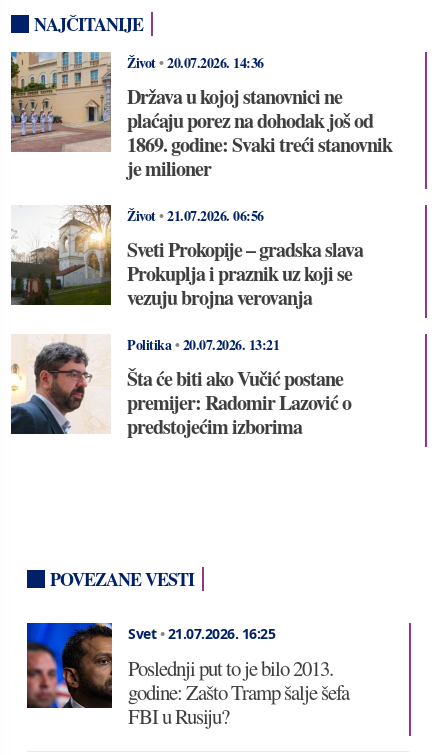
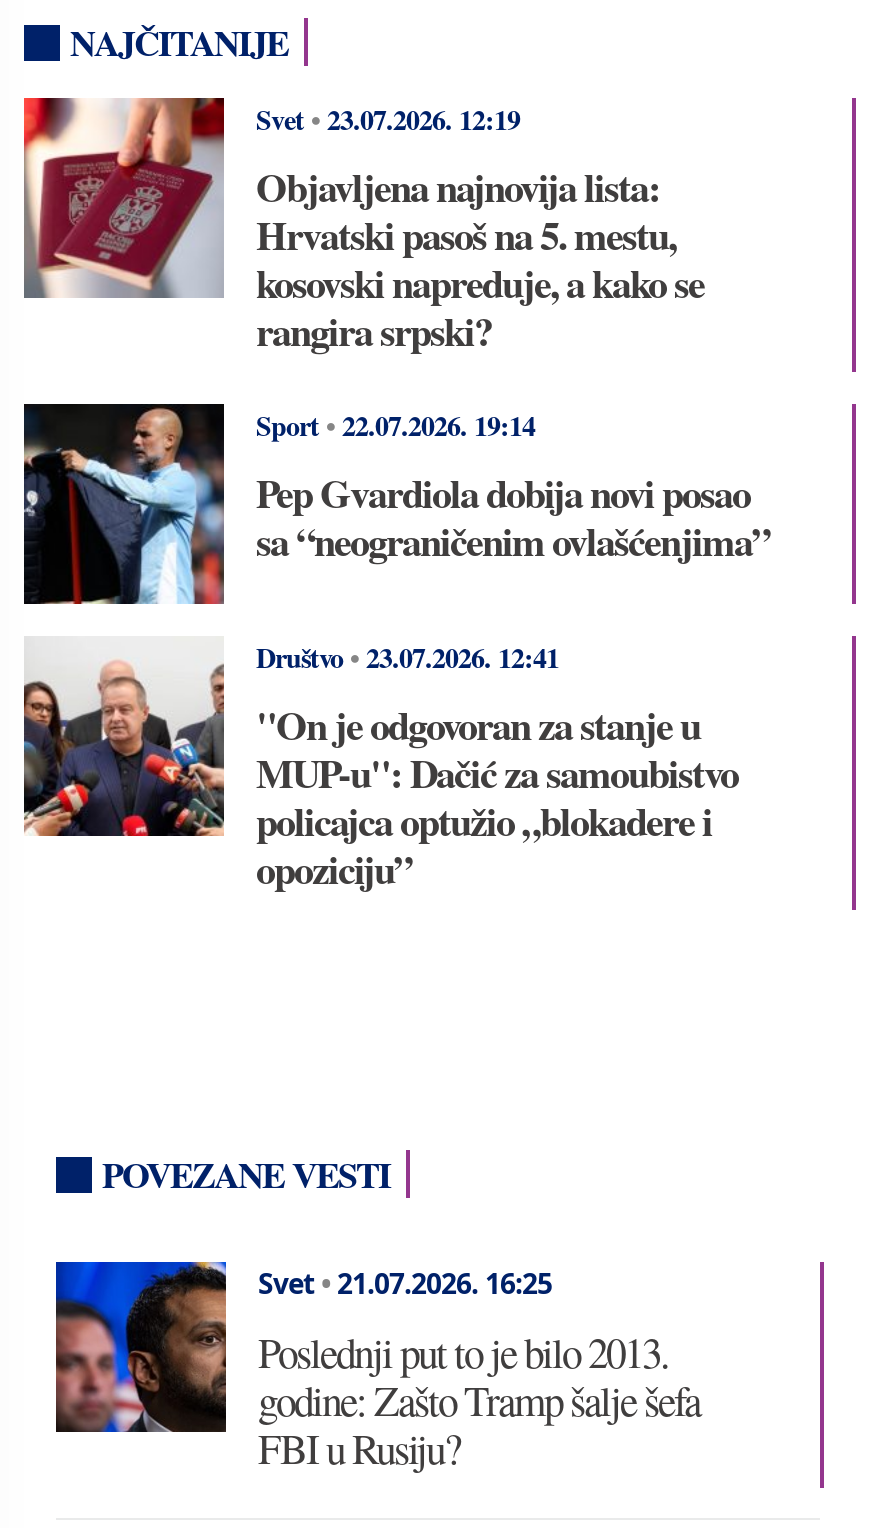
- [image]
- Život •20.07.2026. 14:36
- Država u kojoj stanovnici ne
- plaćaju porez na dohodak još od
- 1869. godine: Svaki treći stanovnik
- je milioner
+ [image]
+ Svet •23.07.2026. 12:19
+ Objavljena najnovija lista:
+ Hrvatski pasoš na 5. mestu,
+ kosovski napreduje, a kako se
+ rangira srpski?

- [image]
- Život • 21.07.2026. 06:56
- Sveti Prokopije – gradska slava
- Prokuplja i praznik uz koji se
- vezuju brojna verovanja
+ [image]
+ Sport •22.07.2026. 19:14
+ Pep Gvardiola dobija novi posao
+ sa “neograničenim ovlašćenjima”

- [image]
- Politika • 20.07.2026. 13:21
- Šta će biti ako Vučić postane
- premijer: Radomir Lazović o
- predstojećim izborima
+ [image]
+ Društvo •23.07.2026. 12:41
+ "On je odgovoran za stanje u
+ MUP-u": Dačić za samoubistvo
+ policajca optužio „blokadere i
+ opoziciju”
